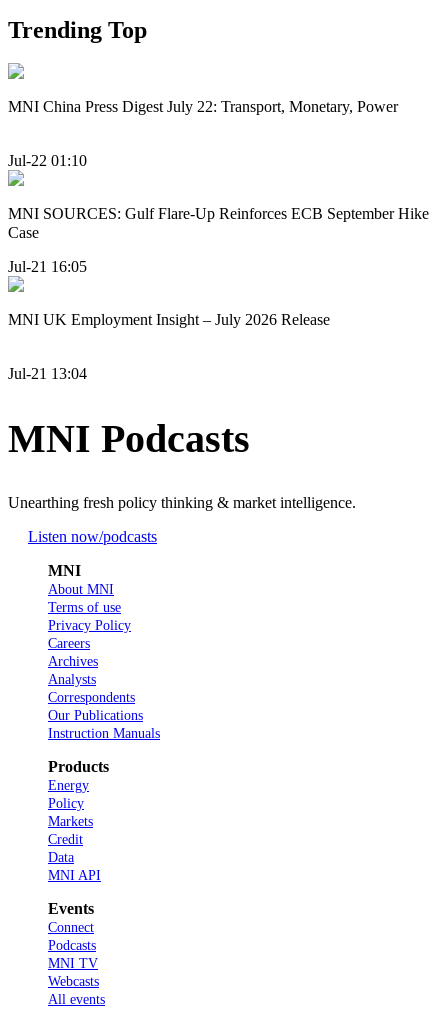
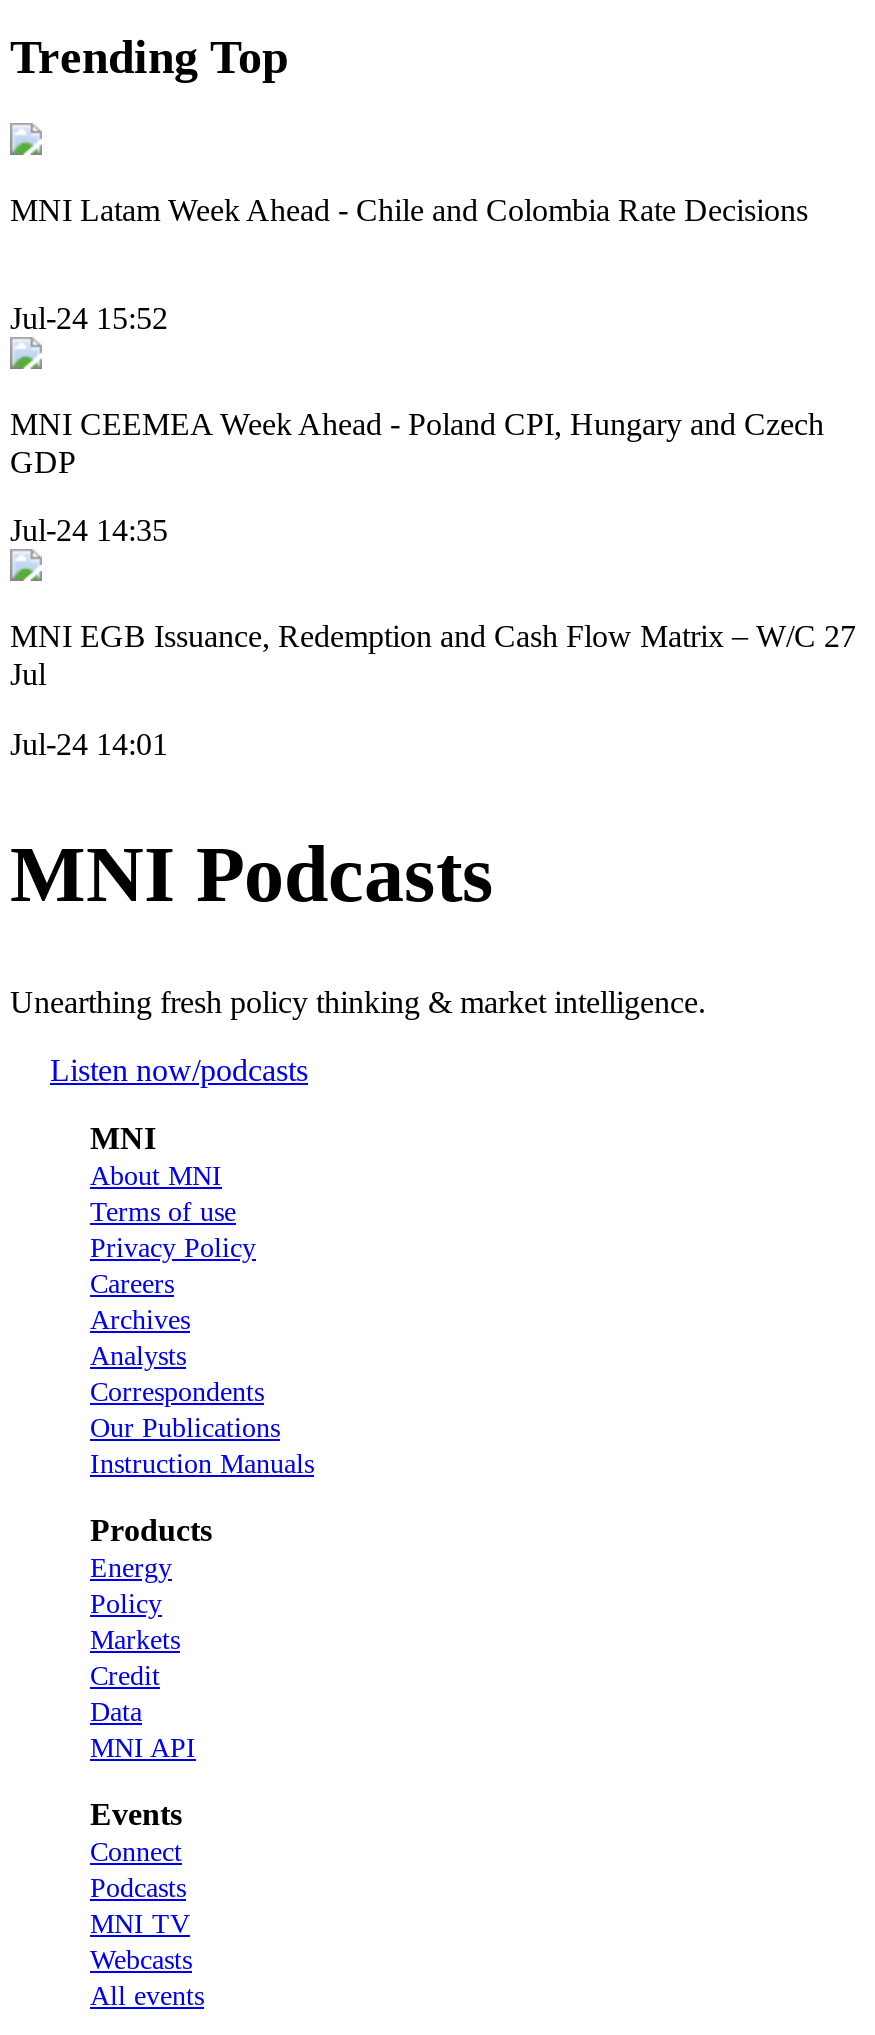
- MNI China Press Digest July 22: Transport, Monetary, Power
+ MNI Latam Week Ahead - Chile and Colombia Rate Decisions

- Jul-22 01:10
+ Jul-24 15:52

- MNI SOURCES: Gulf Flare-Up Reinforces ECB September Hike
- Case
+ MNI CEEMEA Week Ahead - Poland CPI, Hungary and Czech
+ GDP

- Jul-21 16:05
+ Jul-24 14:35

- MNI UK Employment Insight – July 2026 Release
+ MNI EGB Issuance, Redemption and Cash Flow Matrix – W/C 27
+ Jul

- Jul-21 13:04
+ Jul-24 14:01
